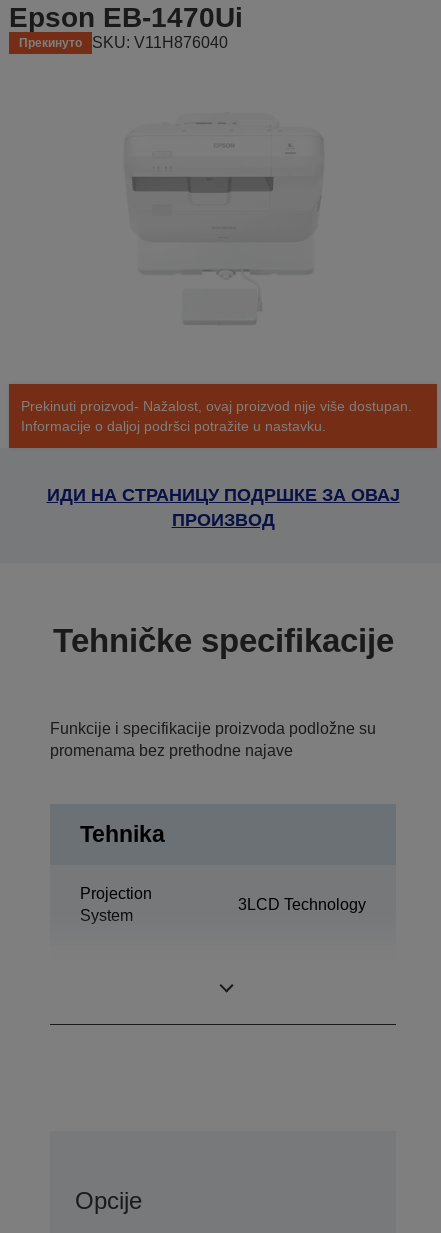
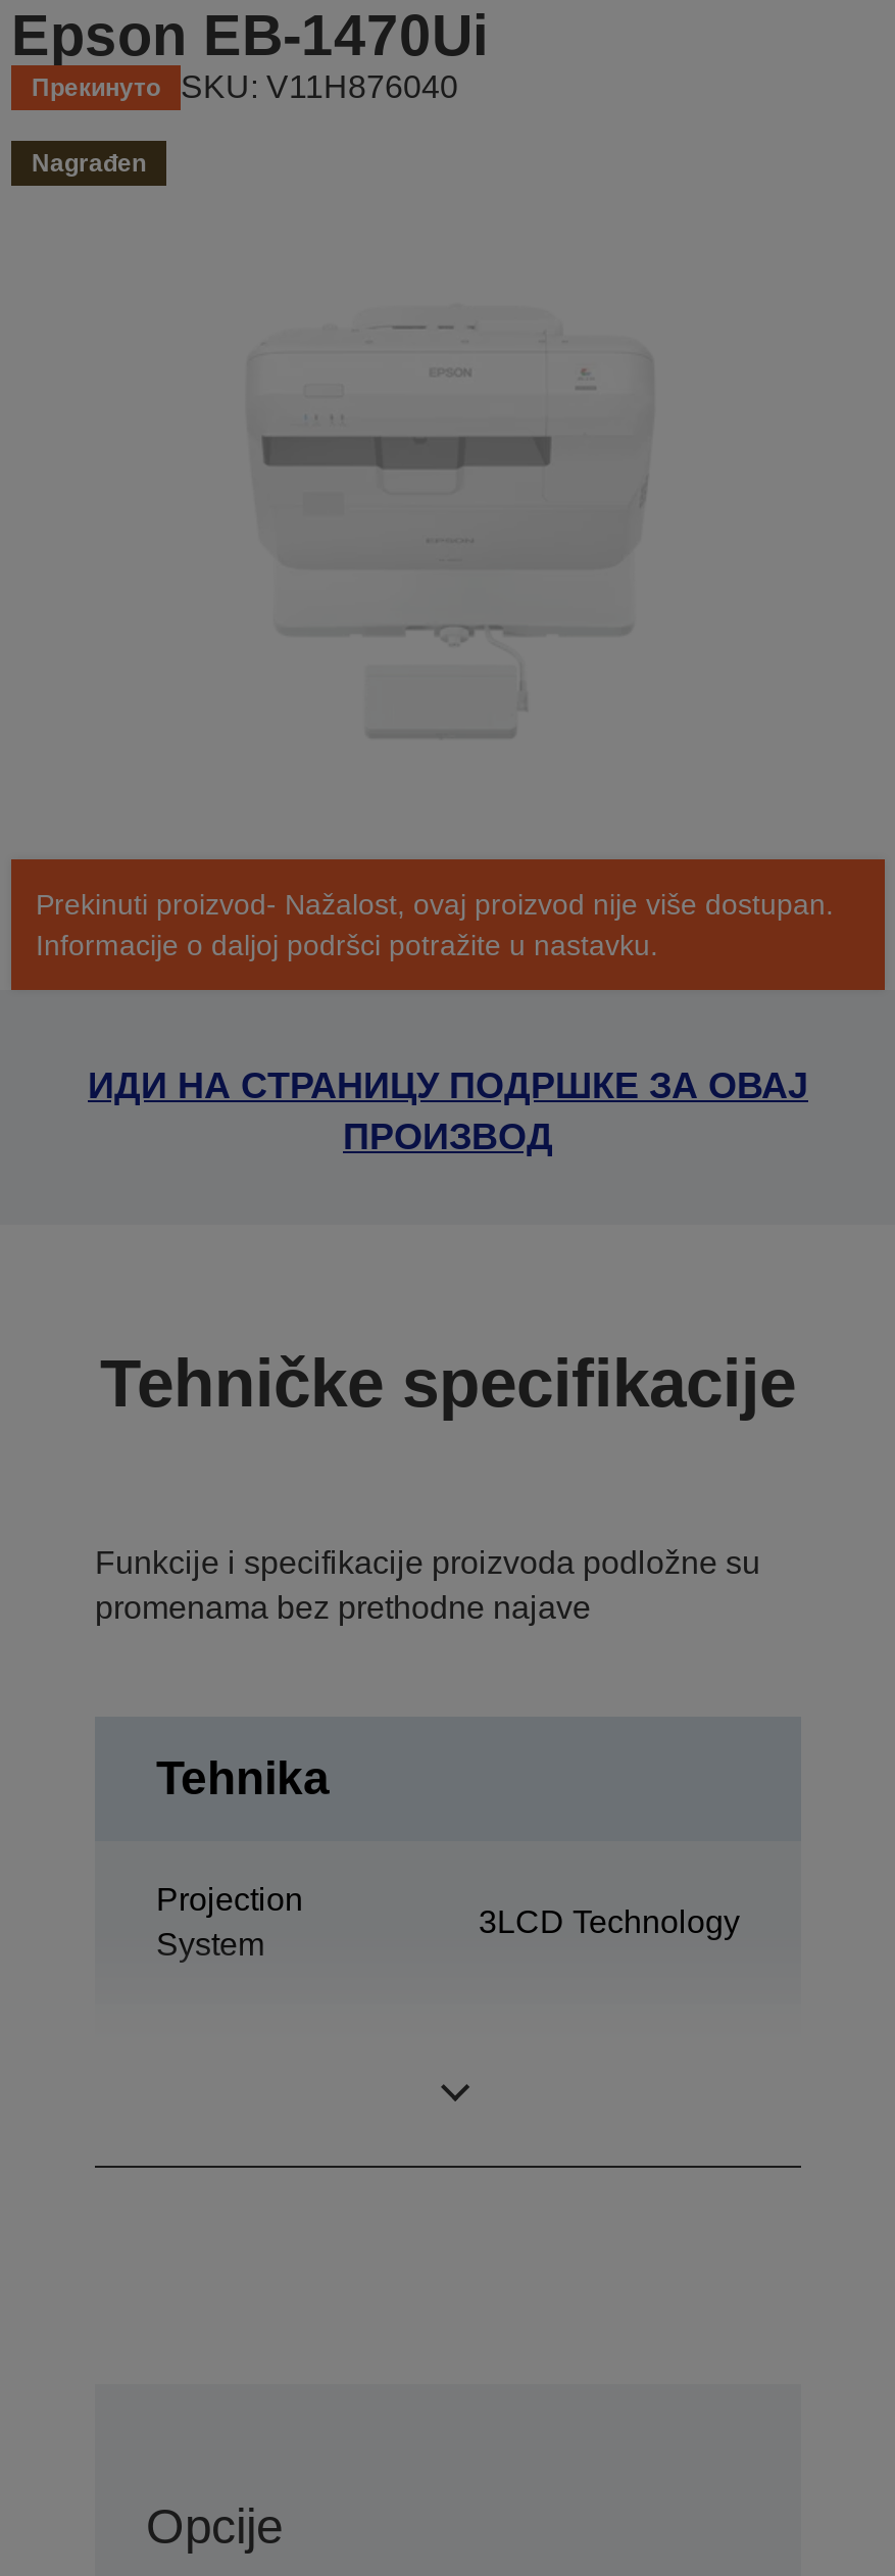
+ Nagrađen
